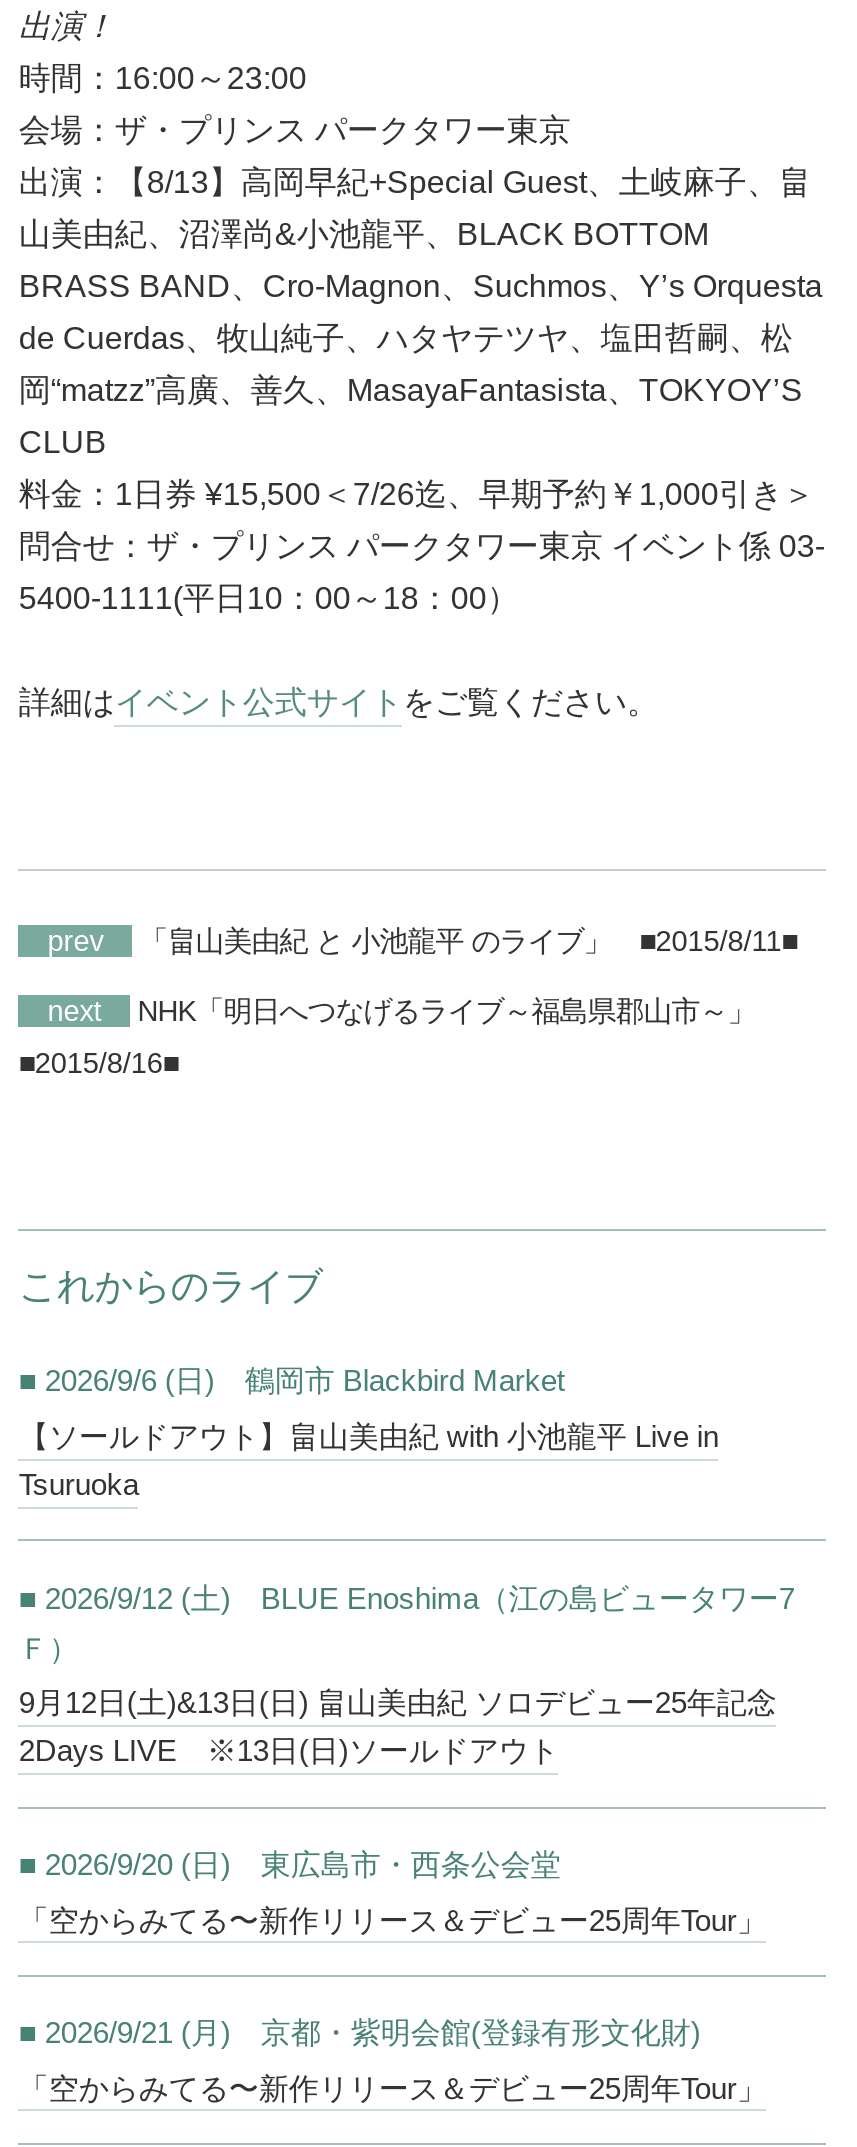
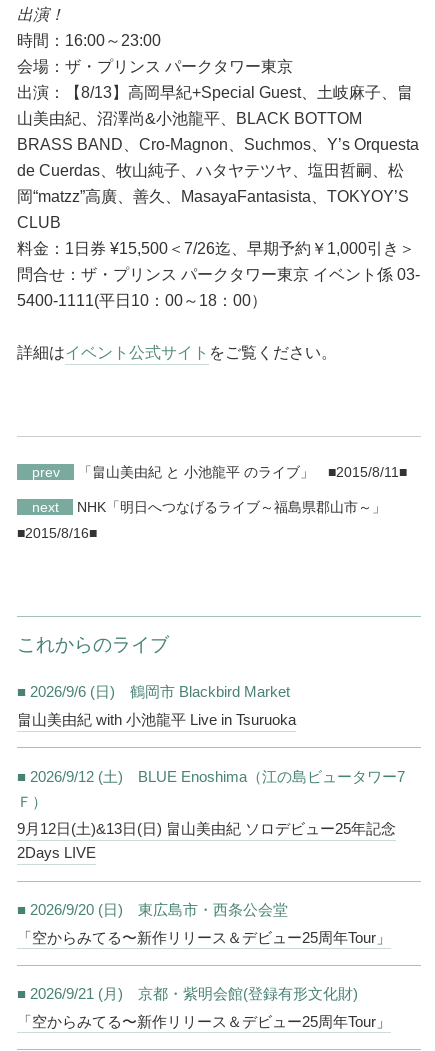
- 【ソールドアウト】畠山美由紀 with 小池龍平 Live in
- Tsuruoka
+ 畠山美由紀 with 小池龍平 Live in Tsuruoka

- 2Days LIVE ※13日(日)ソールドアウト
+ 2Days LIVE
